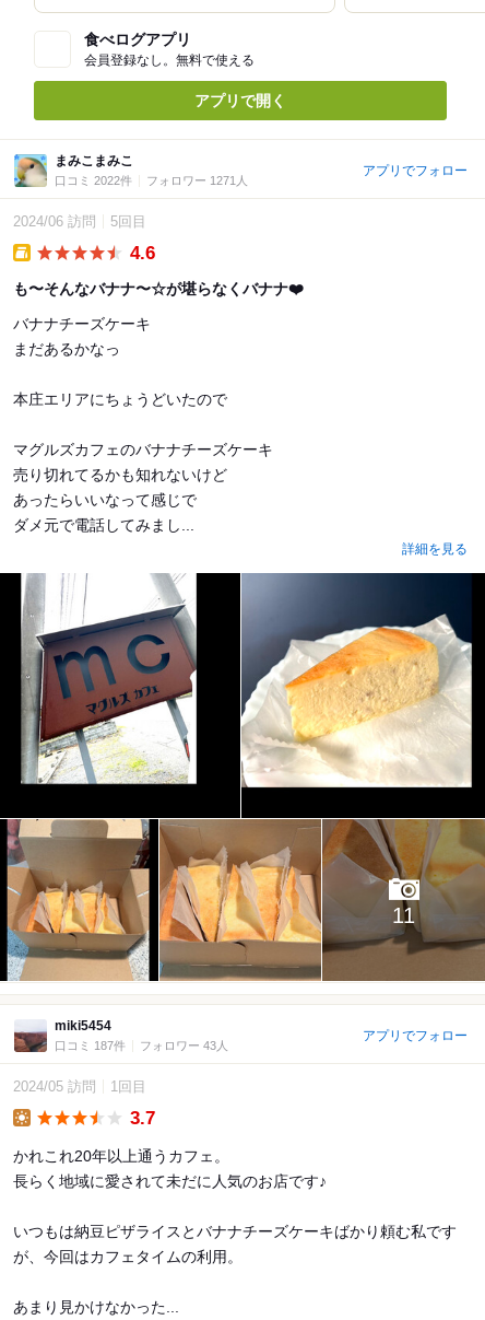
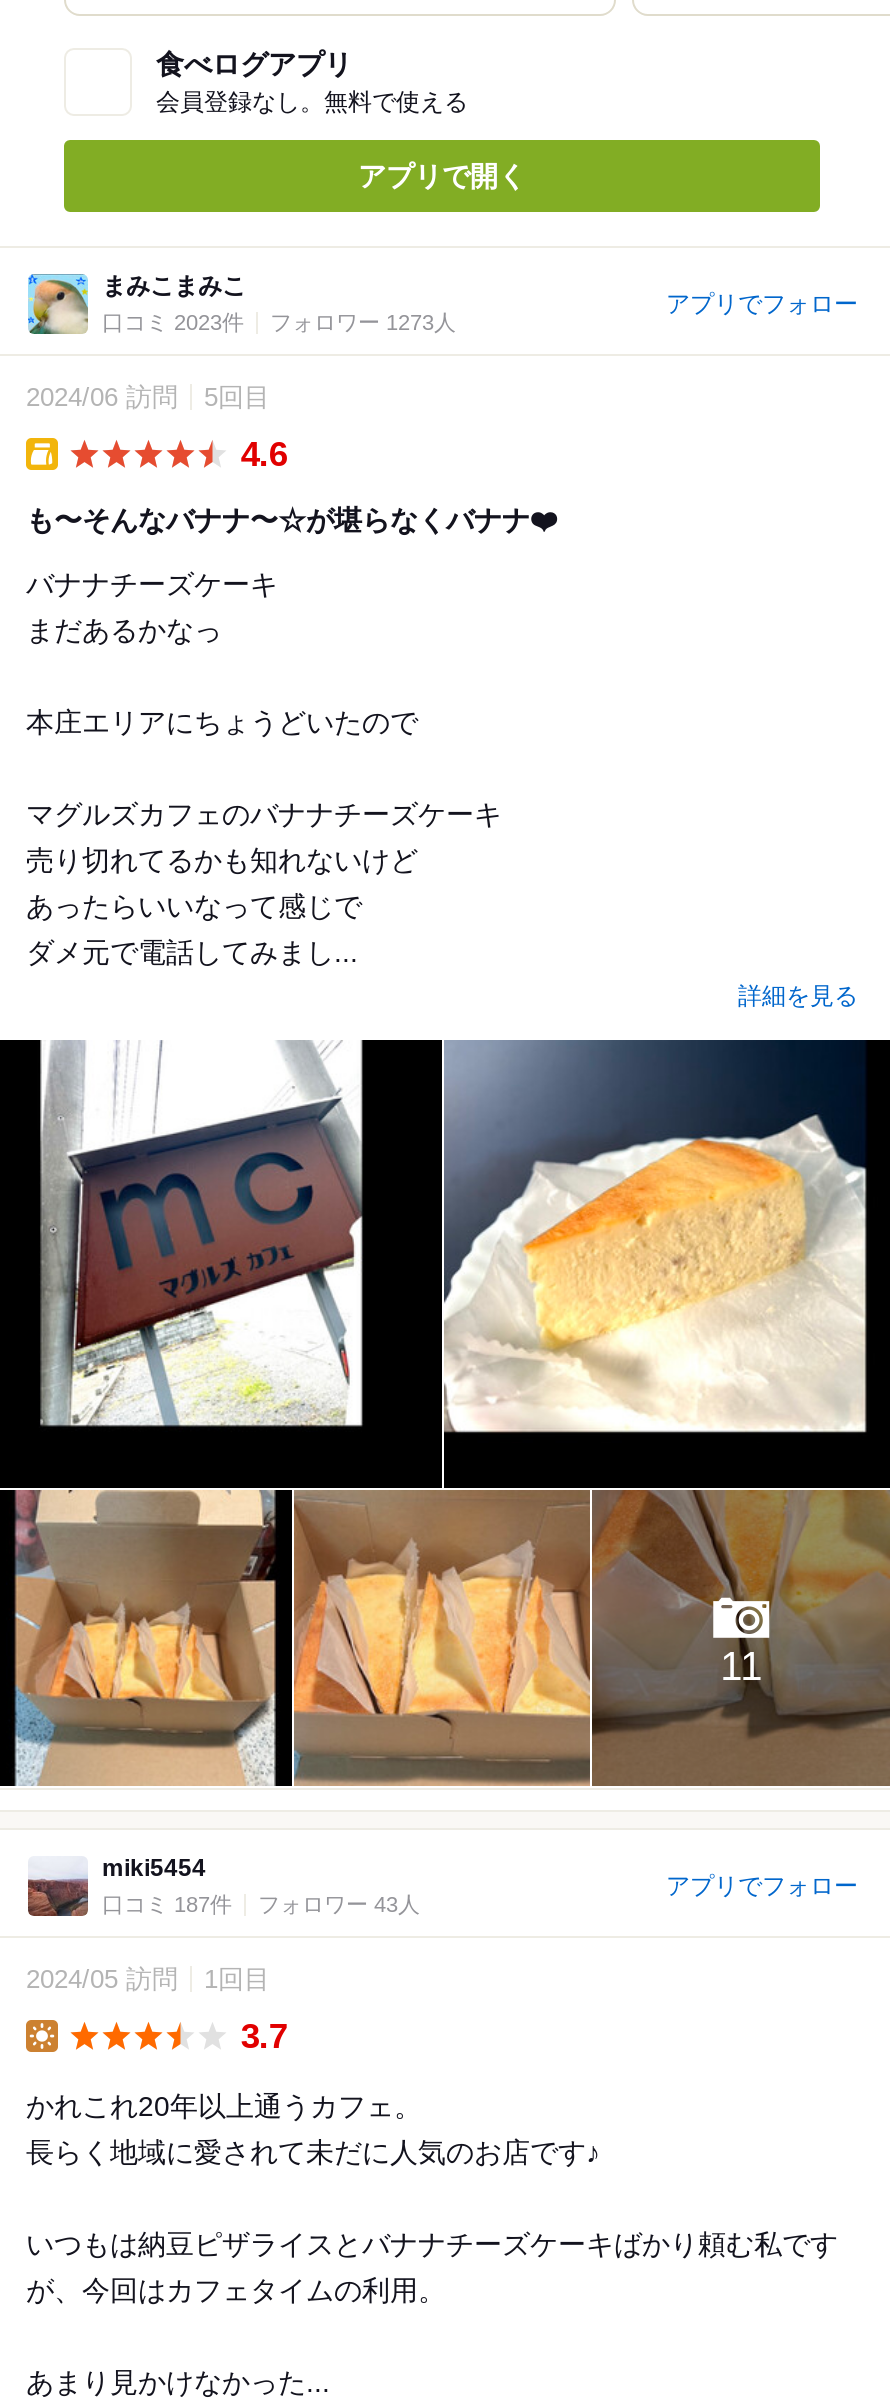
- 口コミ 2022件
+ 口コミ 2023件

- フォロワー 1271人
+ フォロワー 1273人
